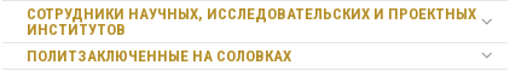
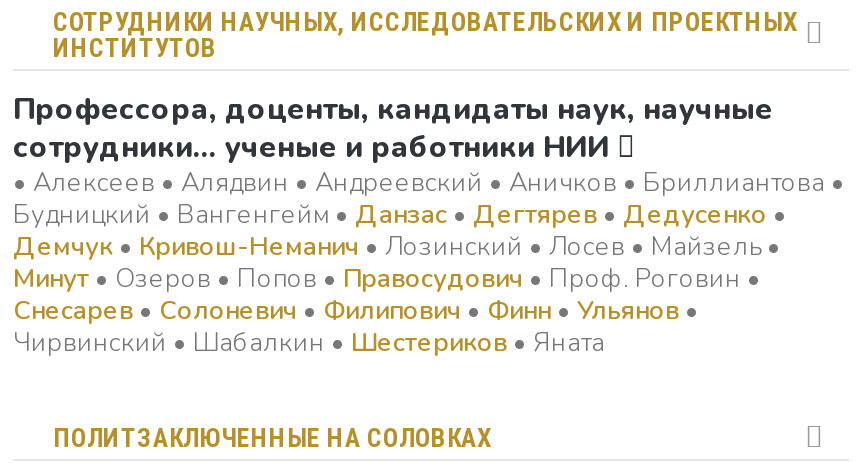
+ Профессора, доценты, кандидаты наук, научные
+ сотрудники... ученые и работники НИИ
+ • Алексеев • Алядвин • Андреевский • Аничков • Бриллиантова •
+ Будницкий • Вангенгейм • Данзас • Дегтярев • Дедусенко •
+ Демчук • Кривош-Неманич • Лозинский • Лосев • Майзель •
+ Минут• Озеров • Попов • Правосудович • Проф. Роговин •
+ Снесарев • Солоневич • Филипович • Финн •Ульянов •
+ Чирвинский • Шабалкин • Шестериков • Яната
